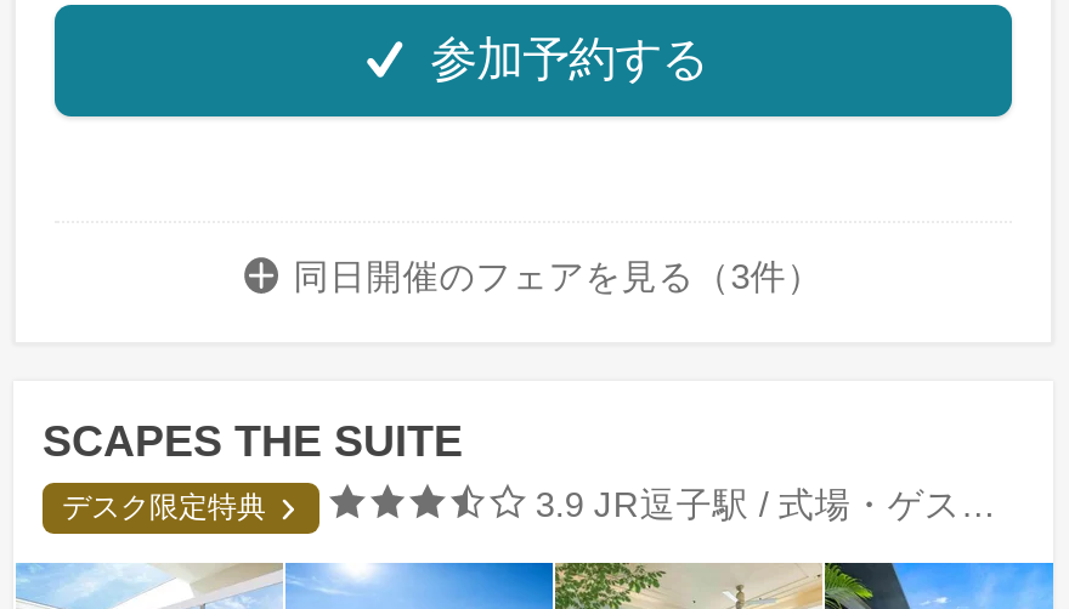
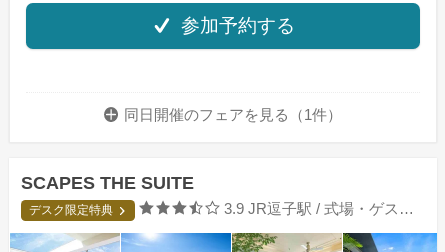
- 同日開催のフェアを見る（3件）
+ 同日開催のフェアを見る（1件）
